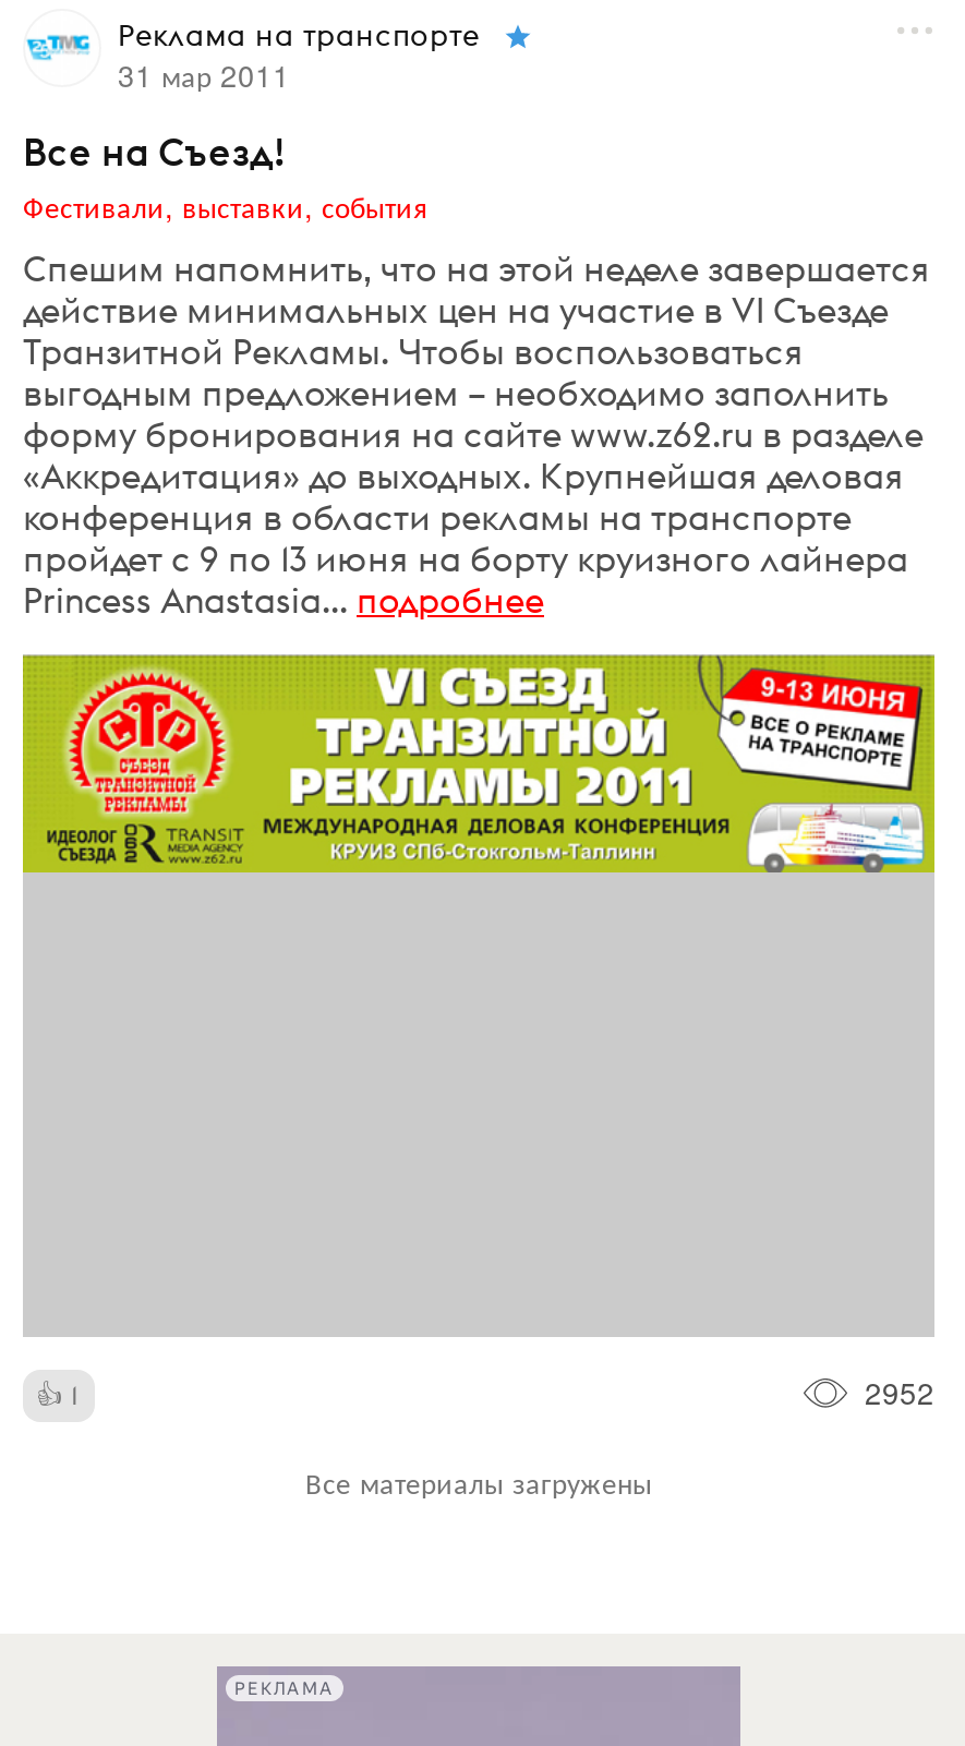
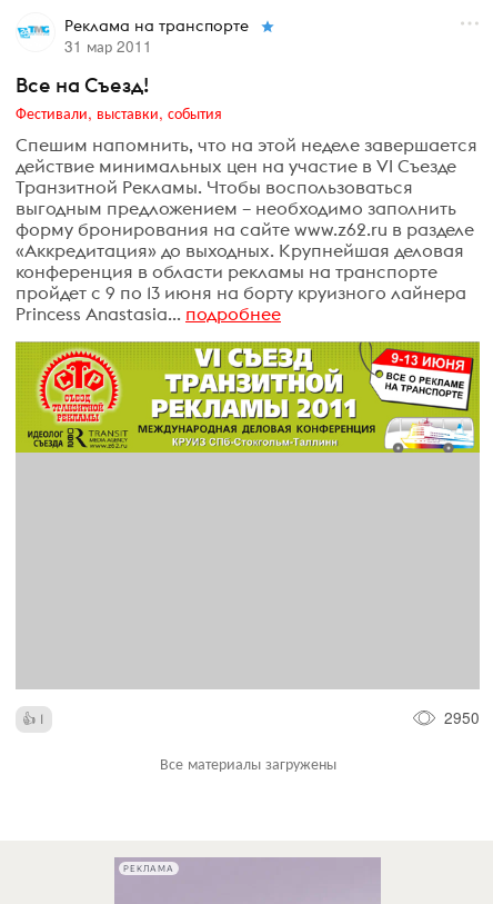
- 2952
+ 2950
